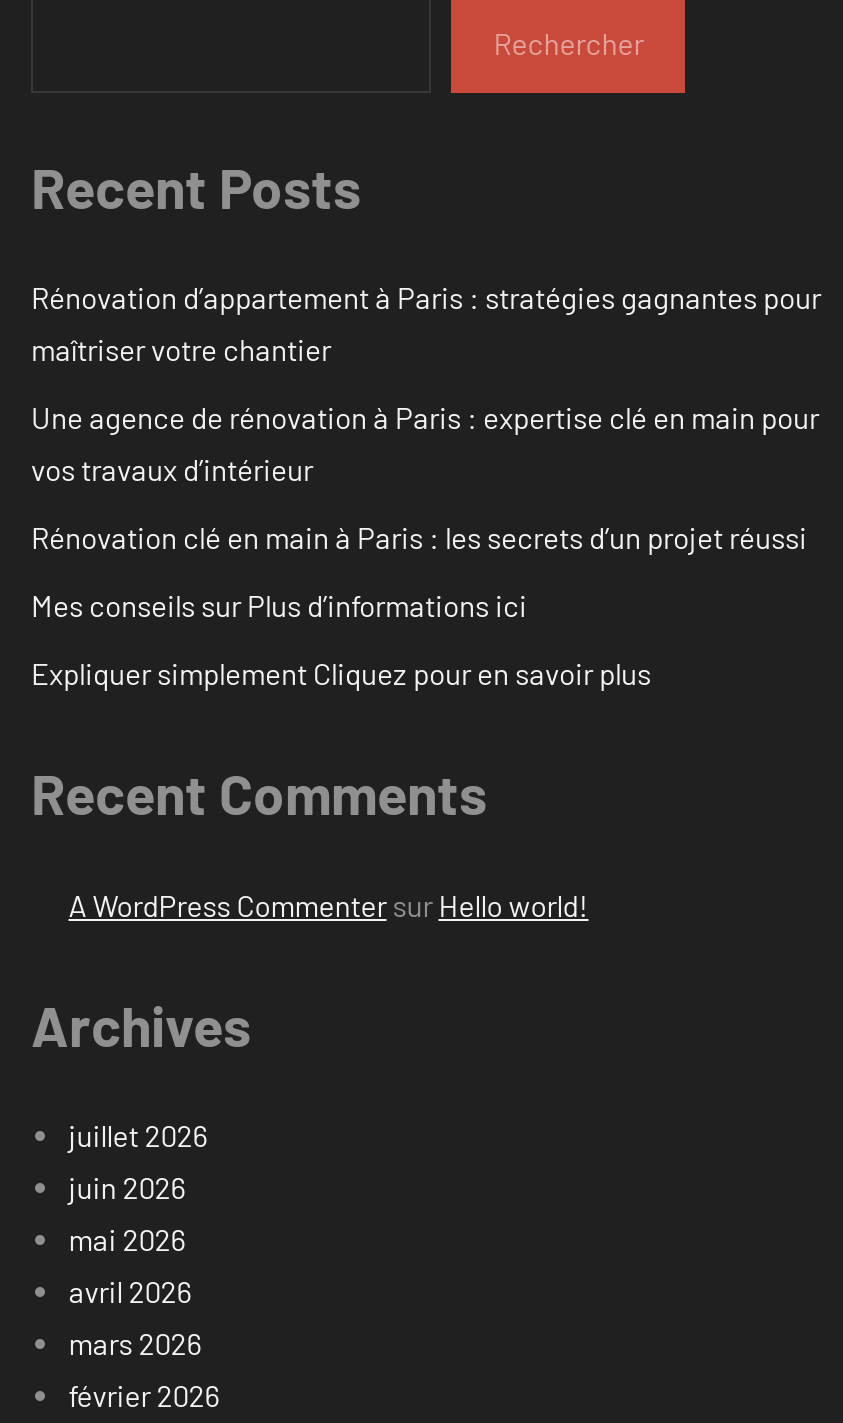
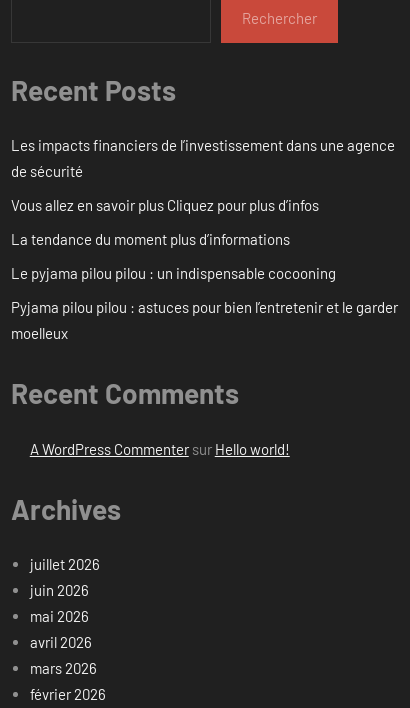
- Rénovation d’appartement à Paris : stratégies gagnantes pour
- maîtriser votre chantier
+ Les impacts financiers de l’investissement dans une agence
+ de sécurité

- Une agence de rénovation à Paris : expertise clé en main pour
- vos travaux d’intérieur
+ Vous allez en savoir plus Cliquez pour plus d’infos

- Rénovation clé en main à Paris : les secrets d’un projet réussi
+ La tendance du moment plus d’informations

- Mes conseils sur Plus d’informations ici
+ Le pyjama pilou pilou : un indispensable cocooning

- Expliquer simplement Cliquez pour en savoir plus
+ Pyjama pilou pilou : astuces pour bien l’entretenir et le garder
+ moelleux
